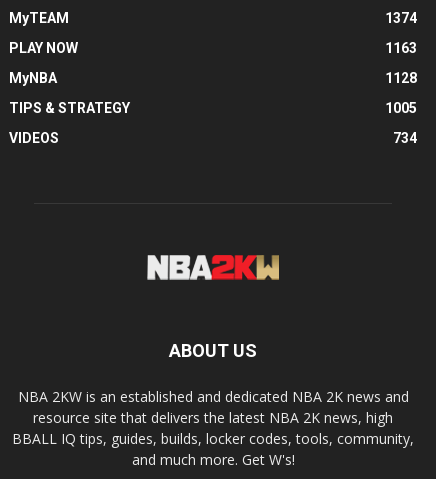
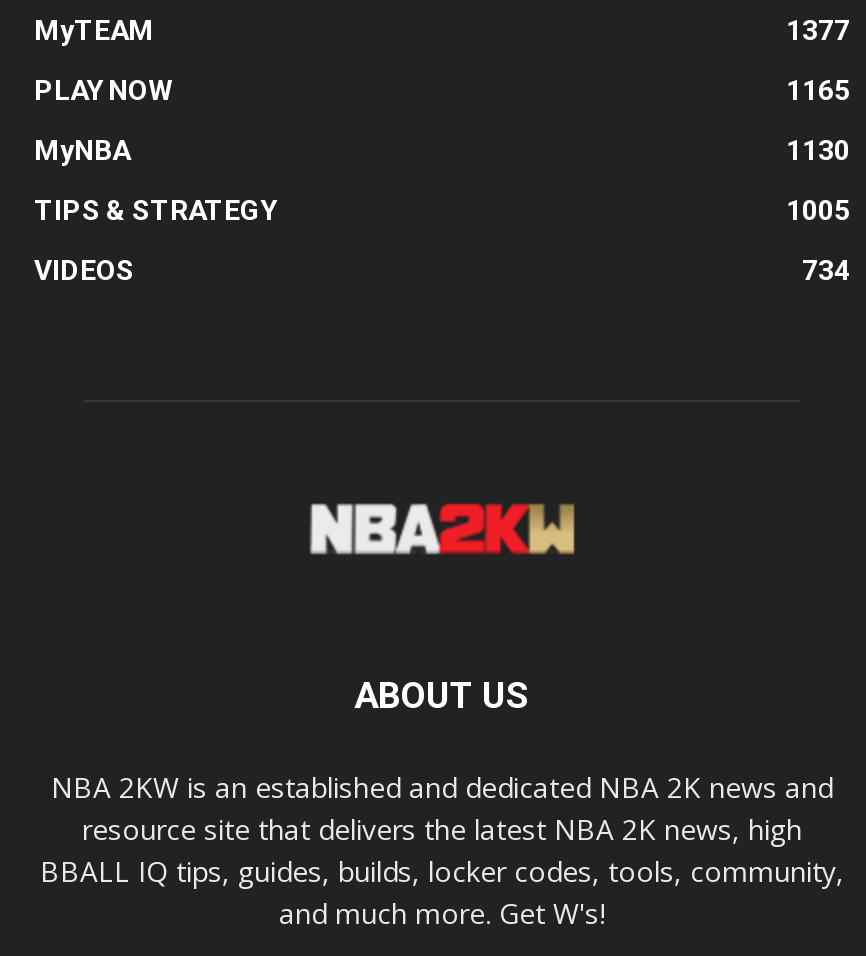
- 1374
+ 1377

- 1163
+ 1165

- 1128
+ 1130
